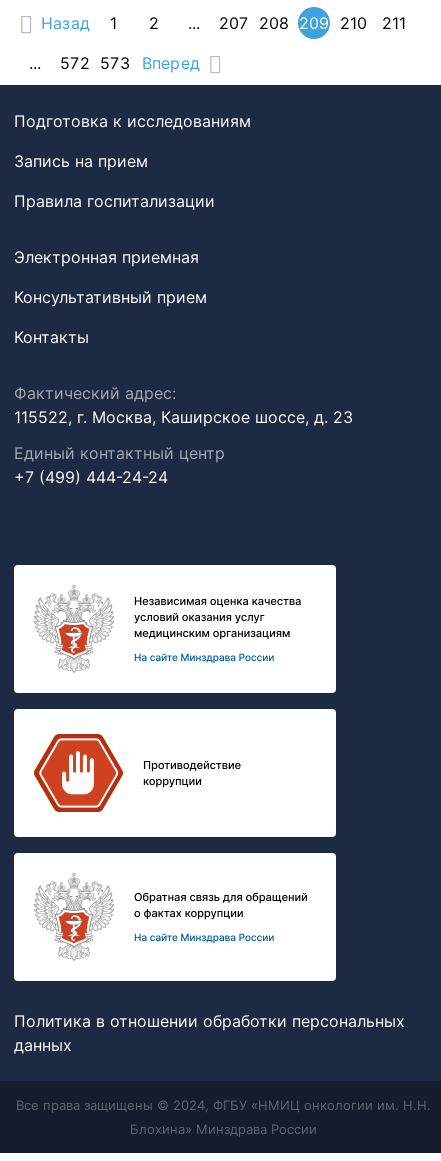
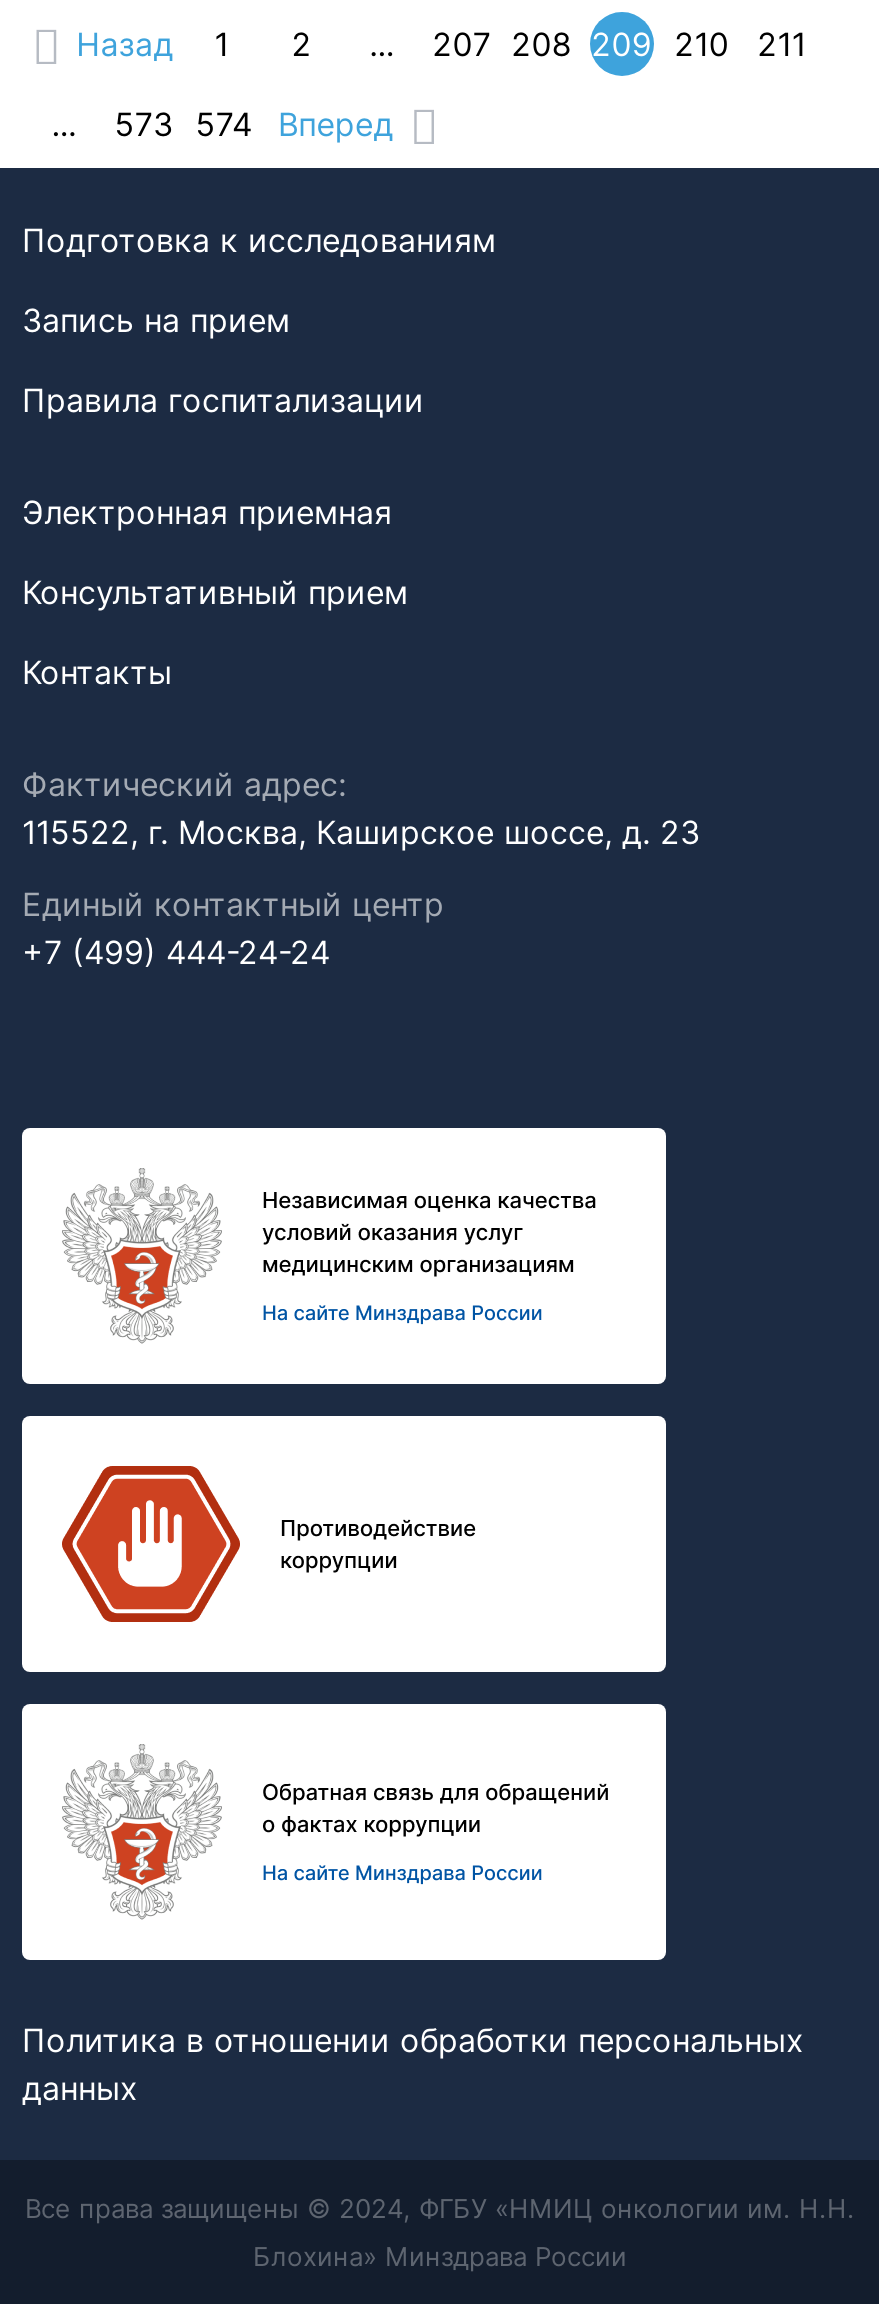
- 572 573
+ 573 574
